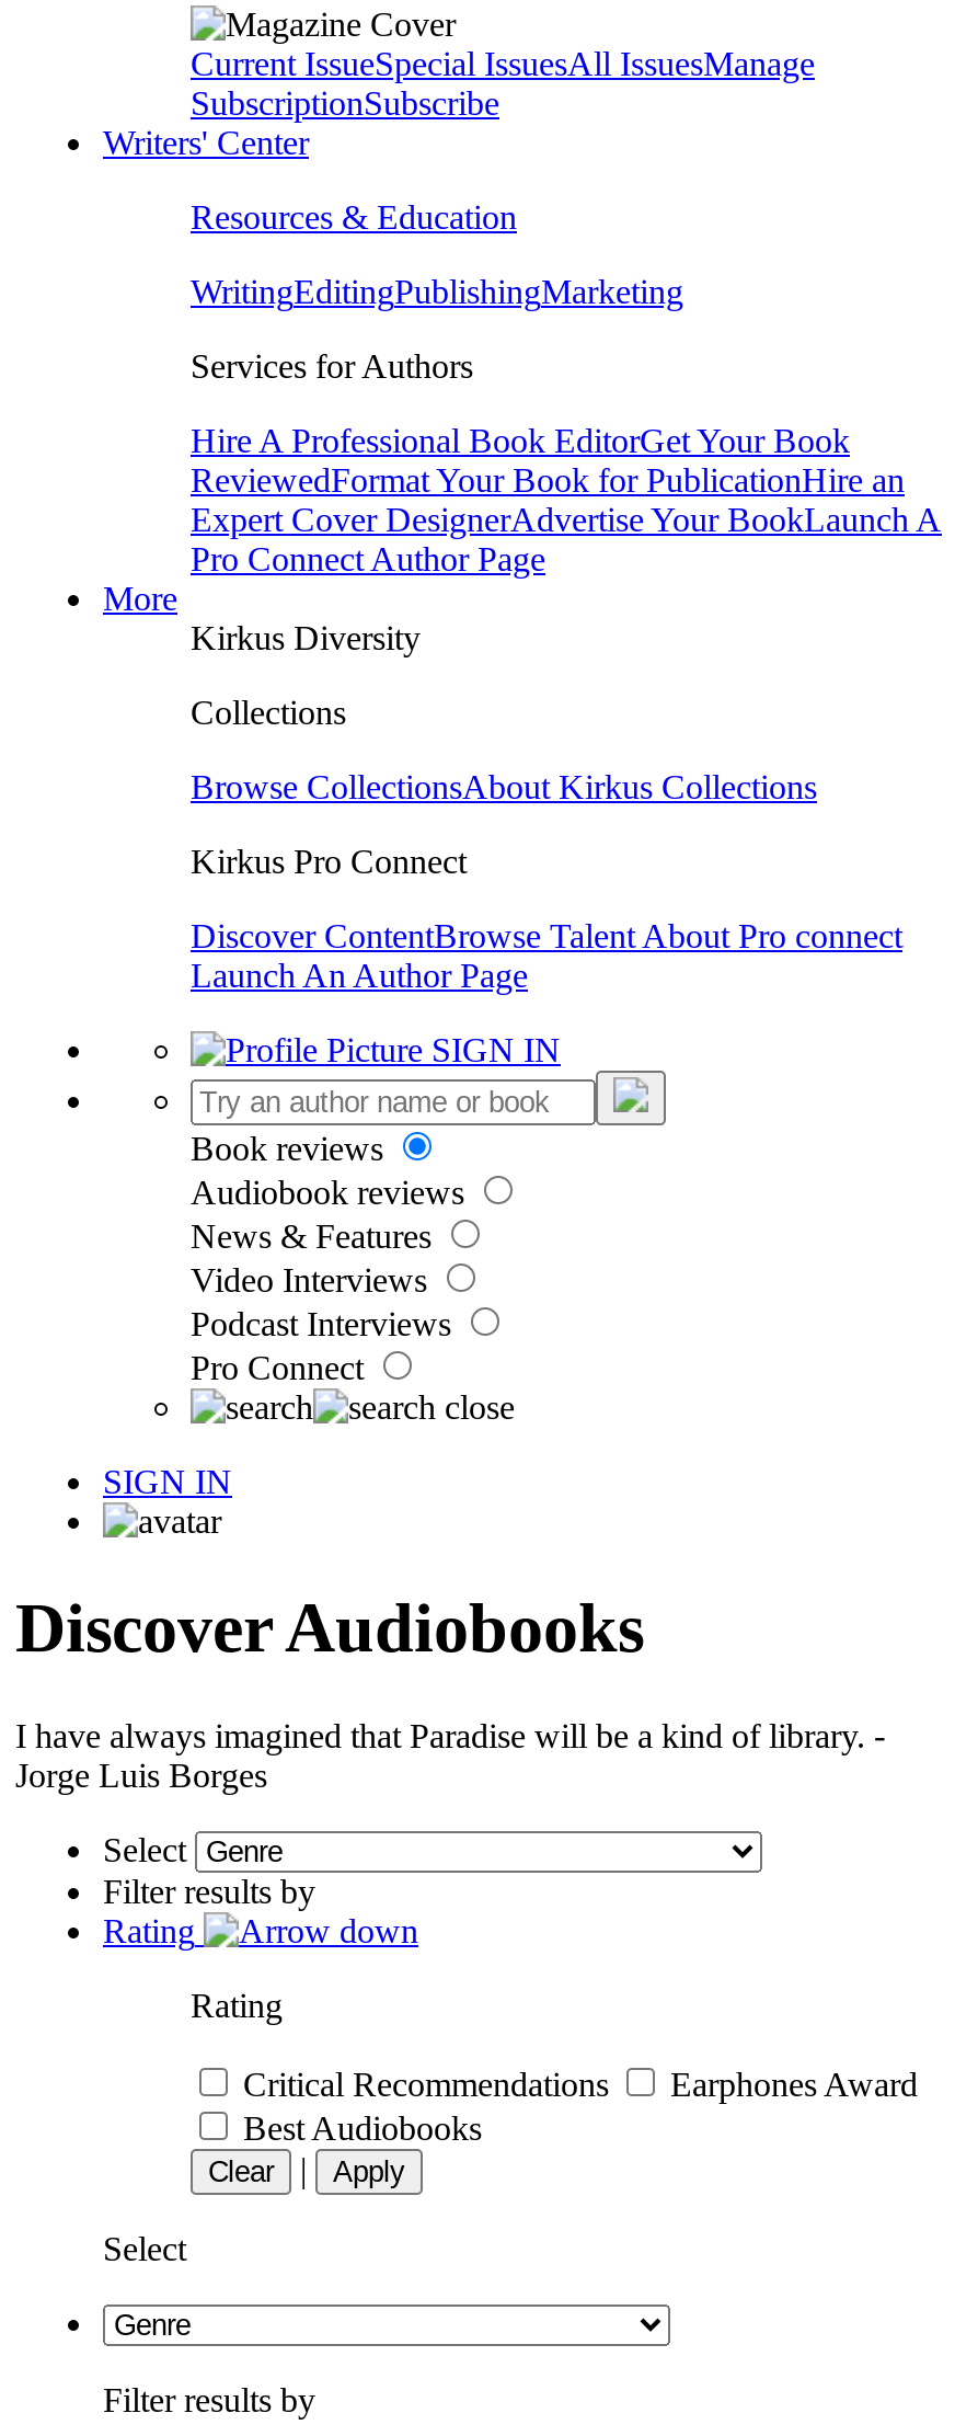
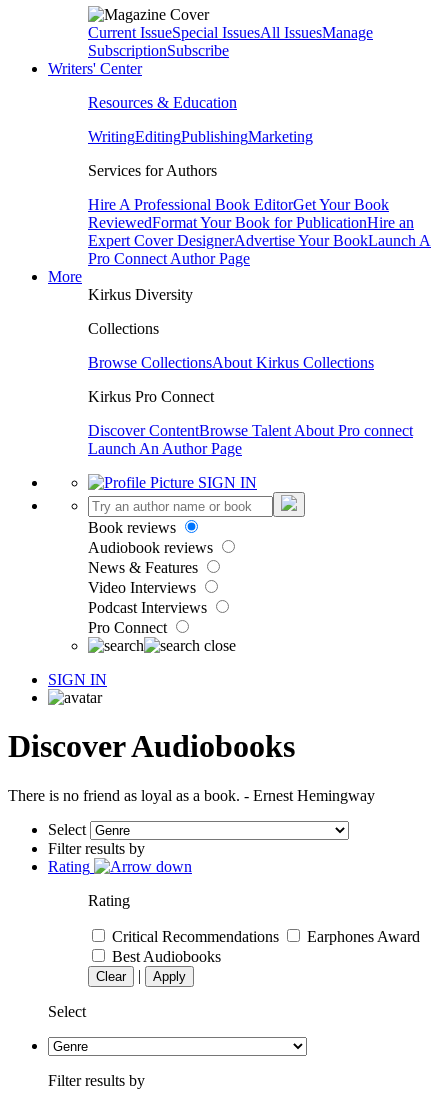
- I have always imagined that Paradise will be a kind of library. -
- Jorge Luis Borges
+ There is no friend as loyal as a book. - Ernest Hemingway
